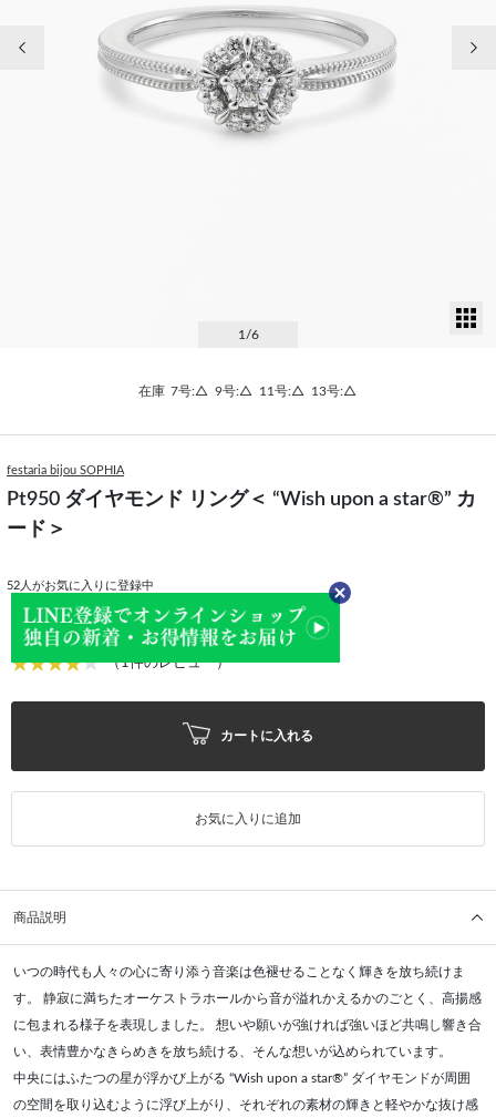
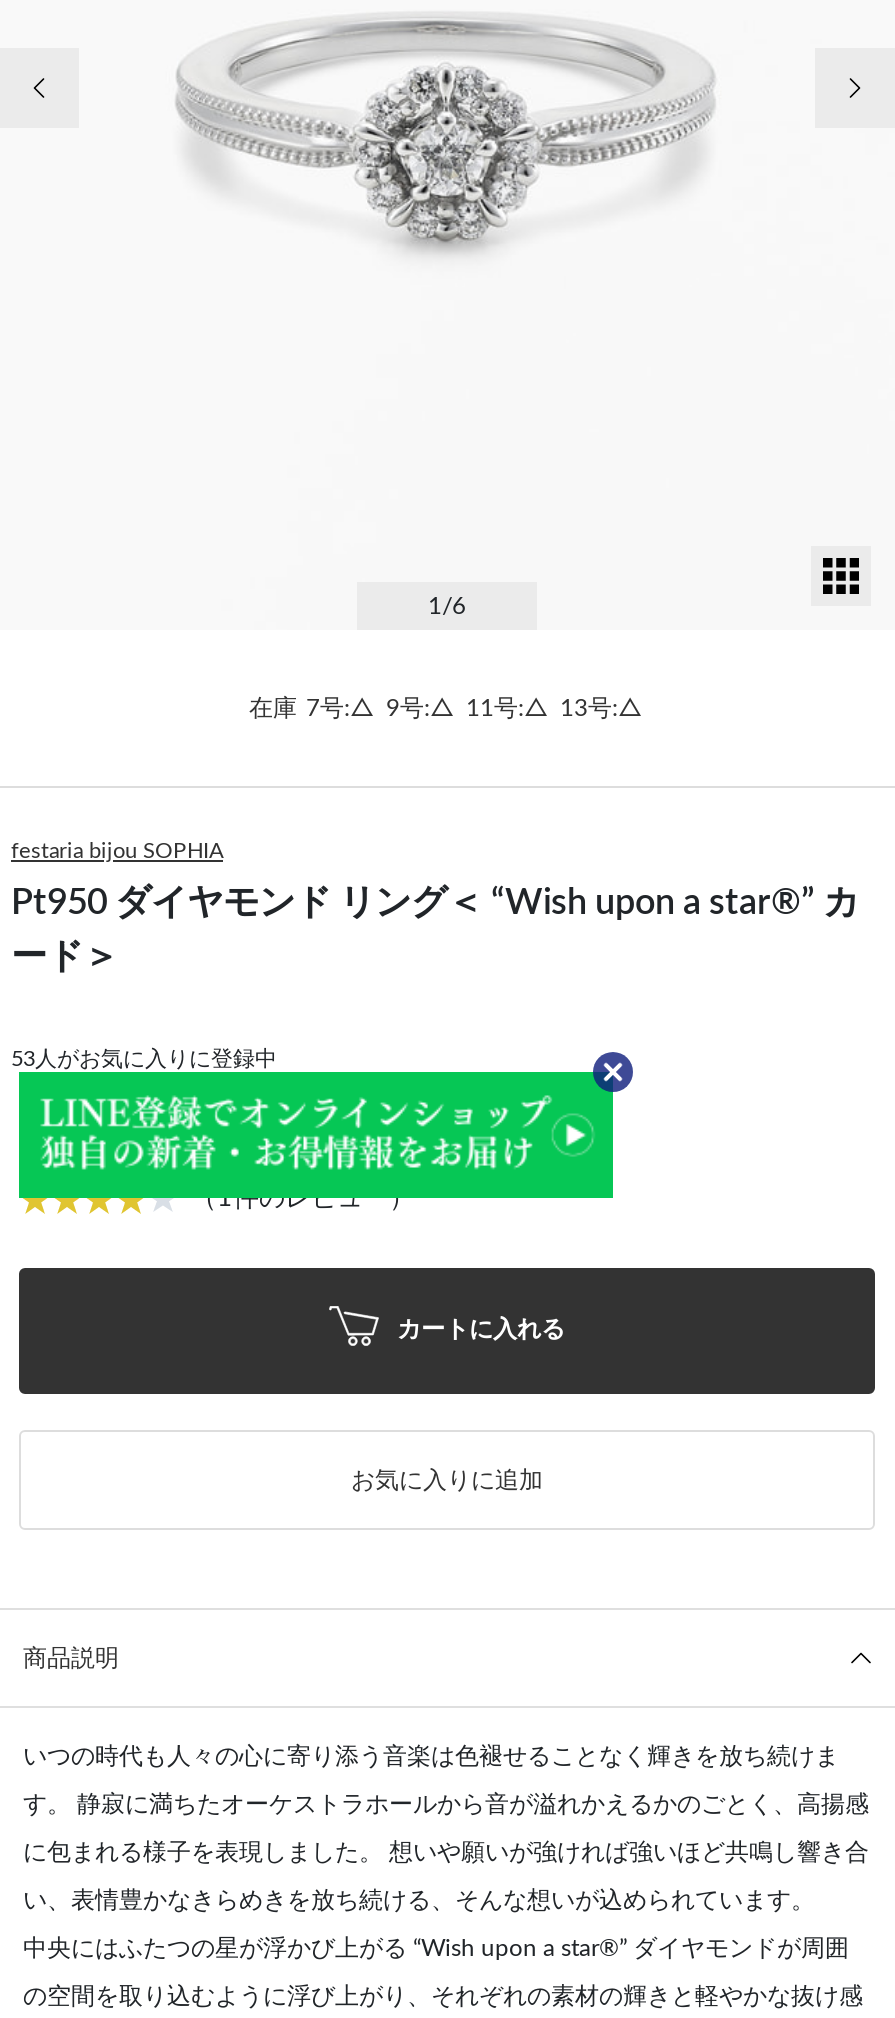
- 52人がお気に入りに登録中
+ 53人がお気に入りに登録中
